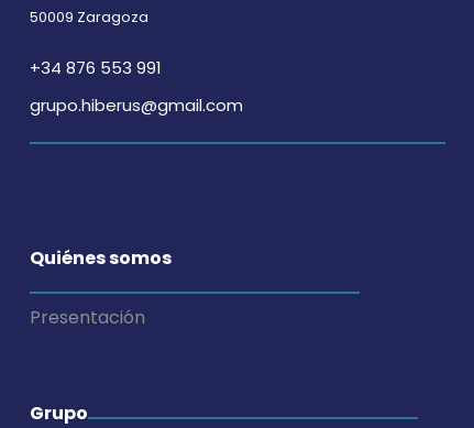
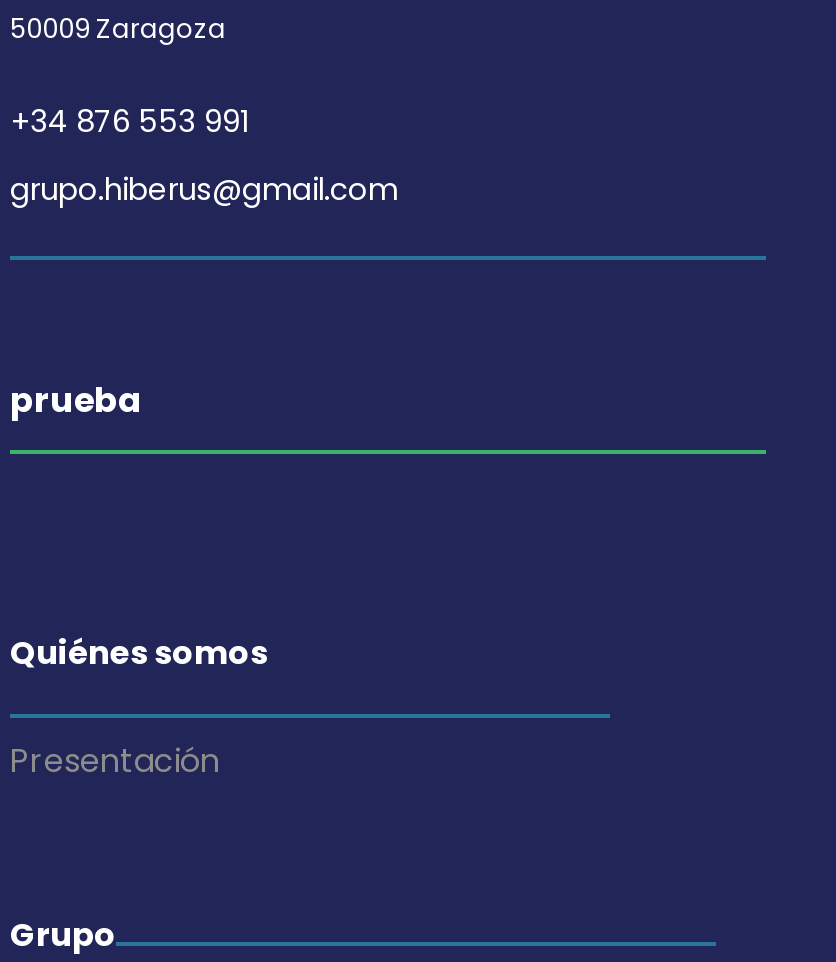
+ prueba
